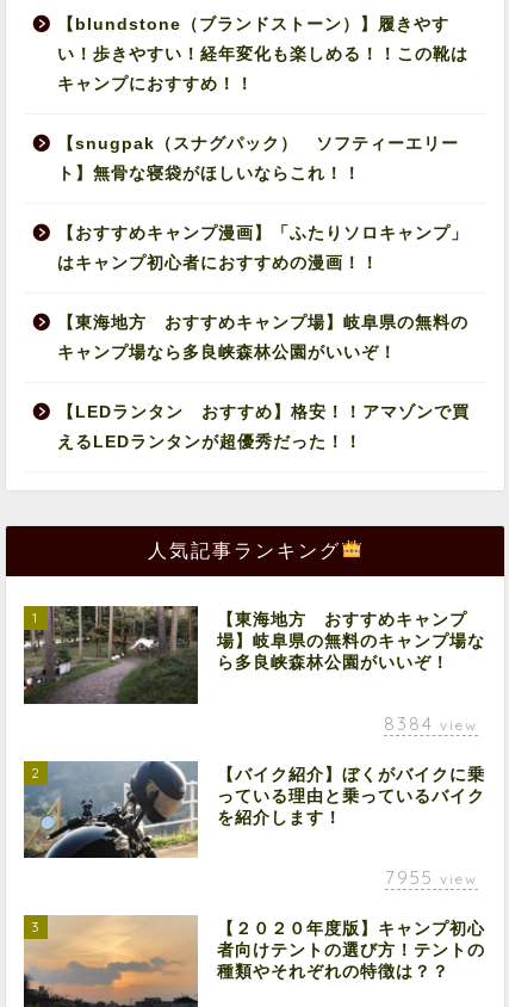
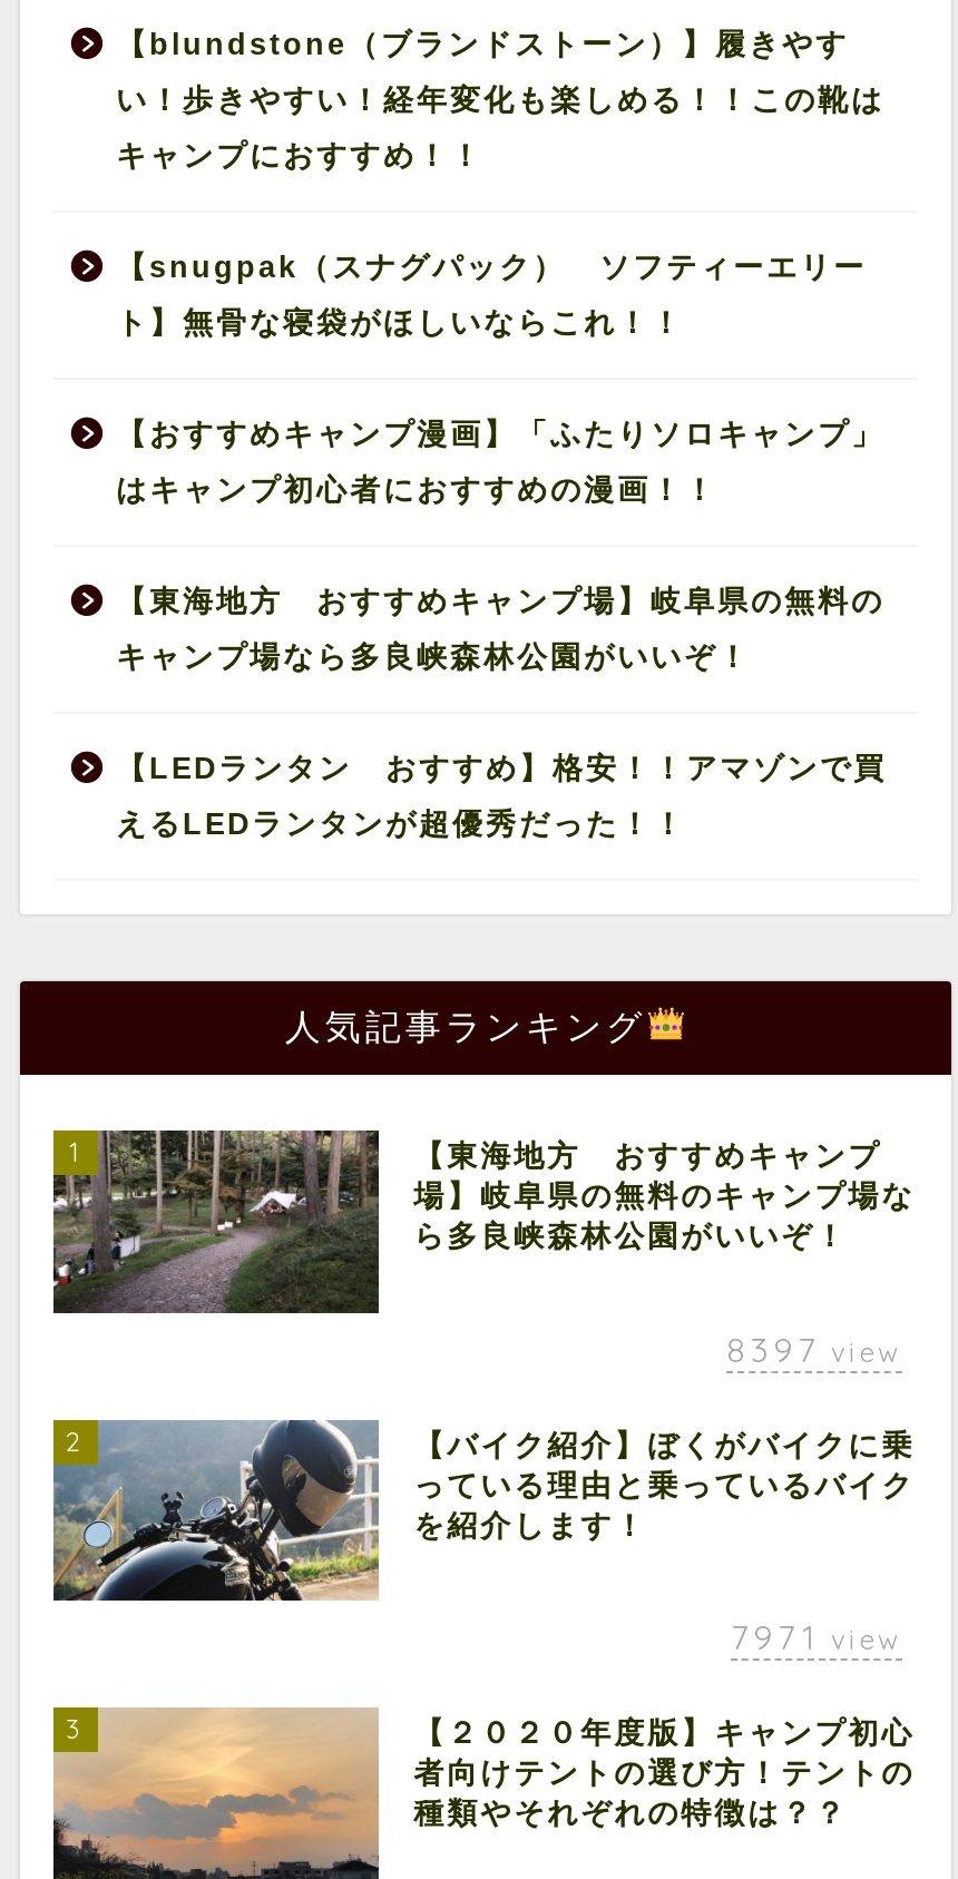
- 8384 view
+ 8397 view

- 7955 view
+ 7971 view
